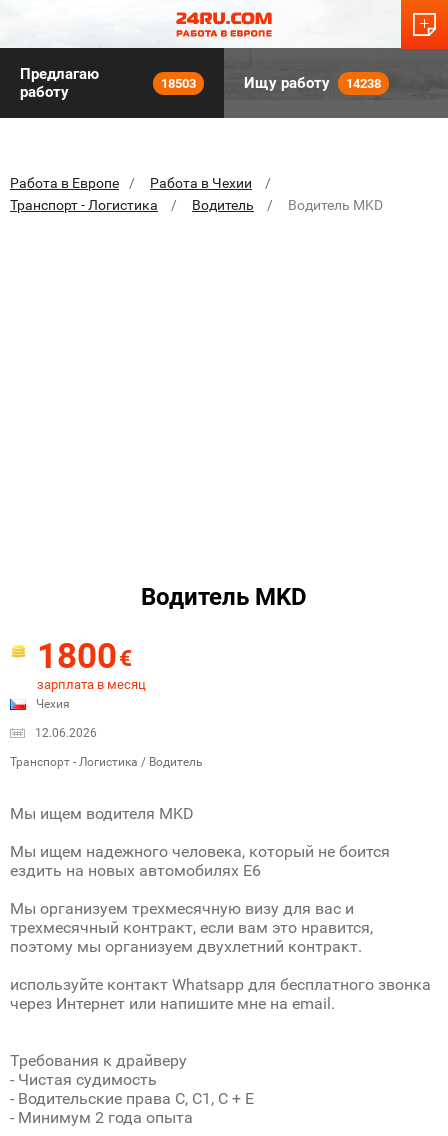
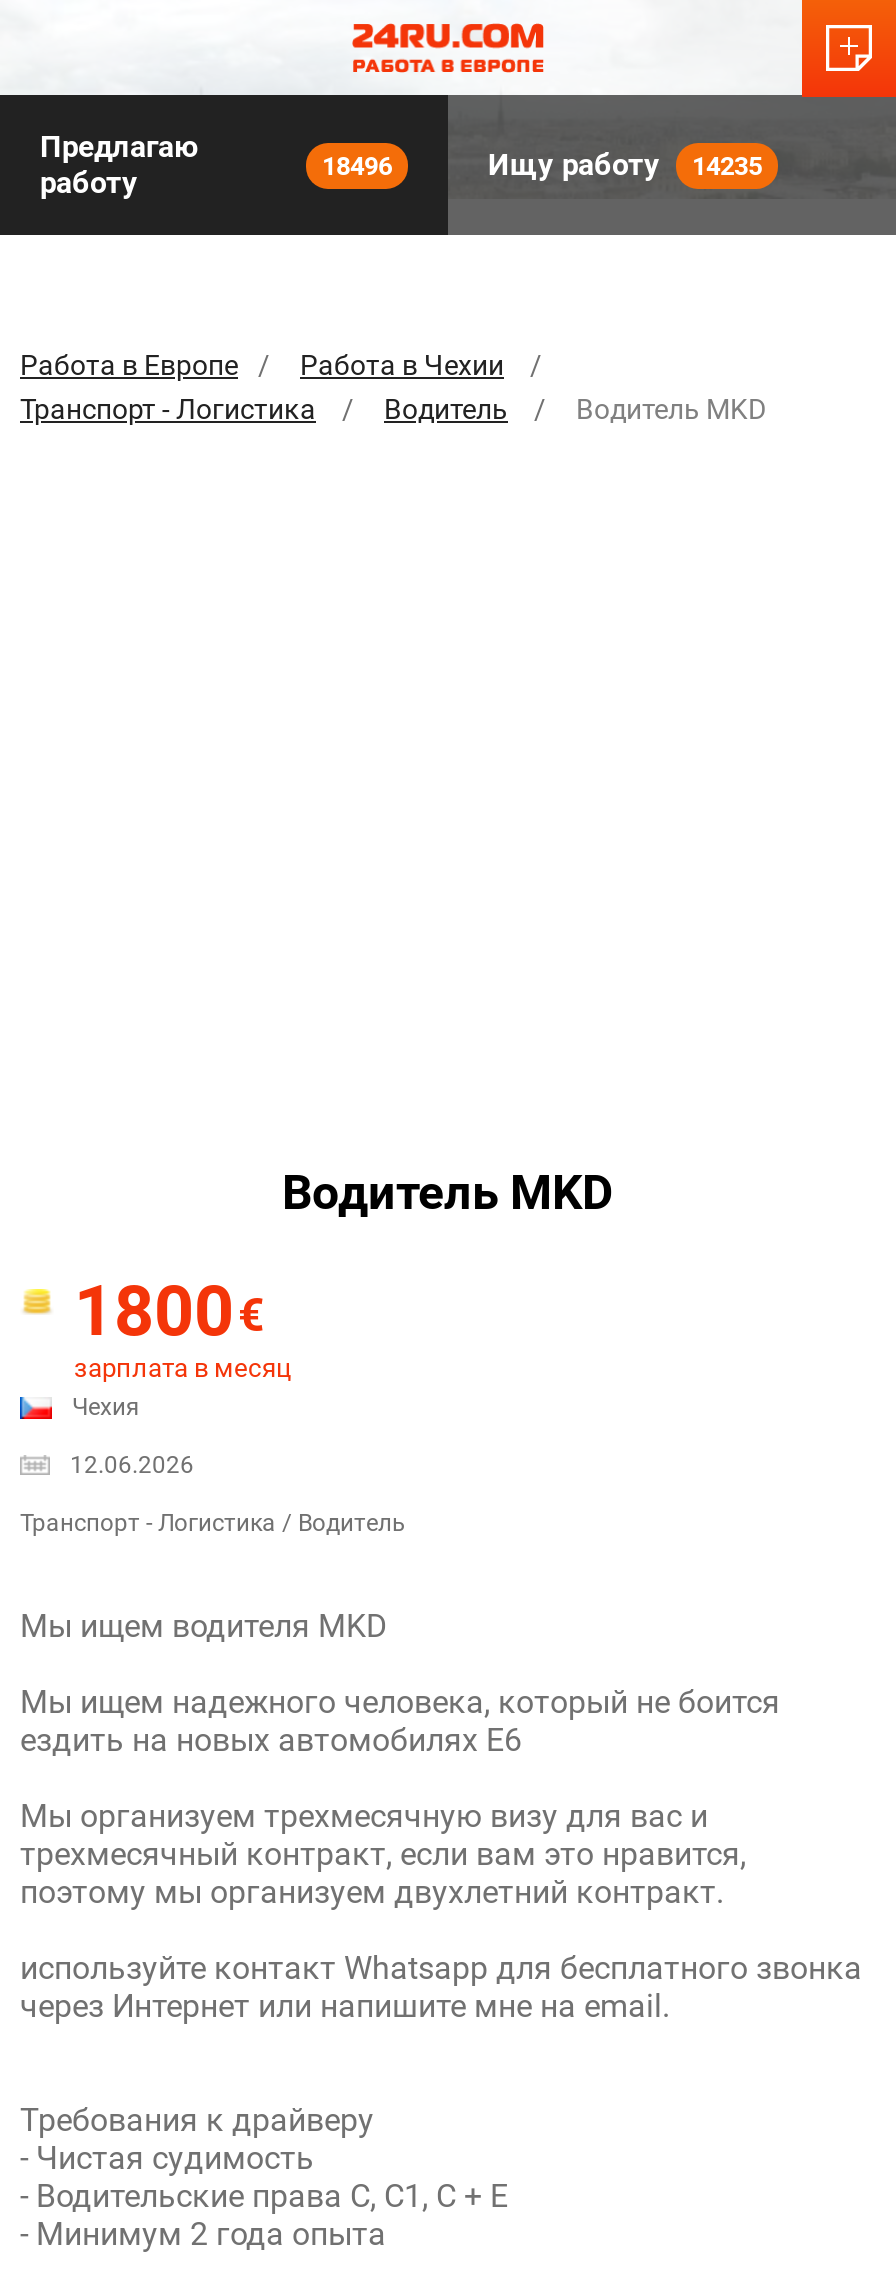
- 18503
+ 18496

- Ищу работу 14238
+ Ищу работу 14235
